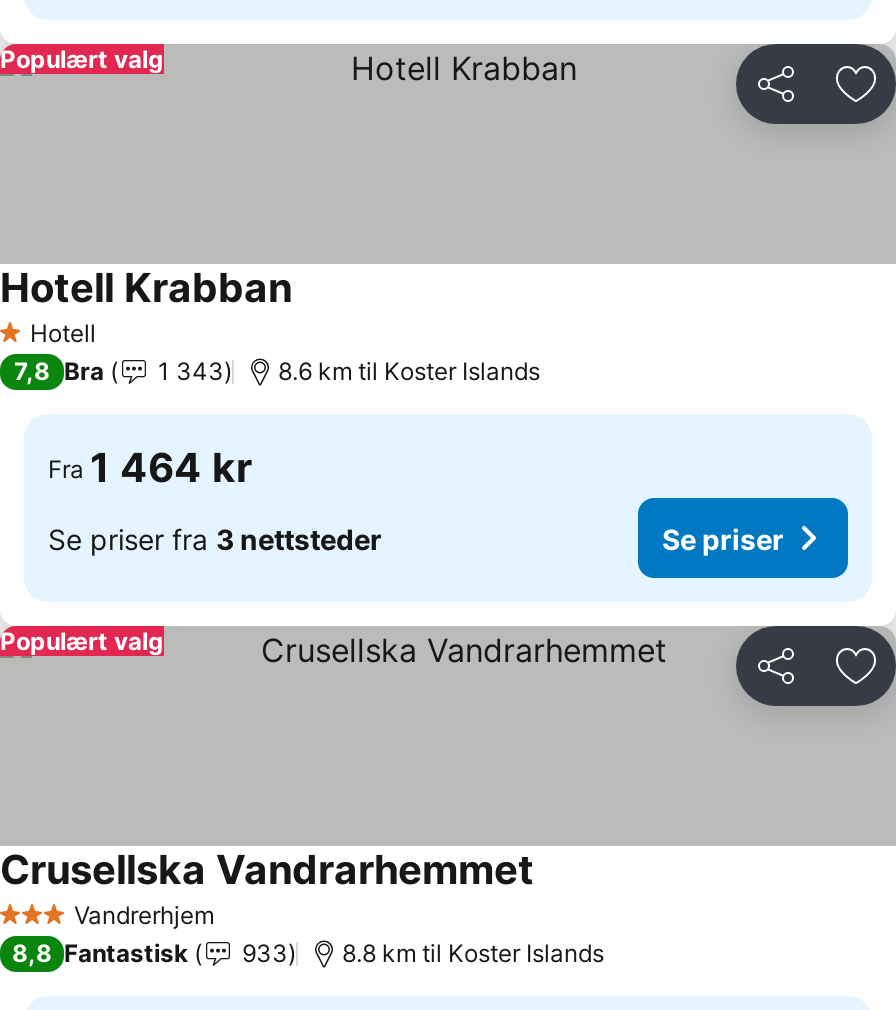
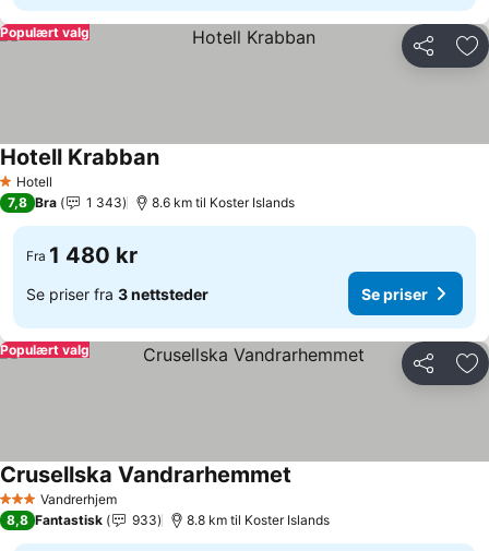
- Fra 1 464 kr
+ Fra 1 480 kr
